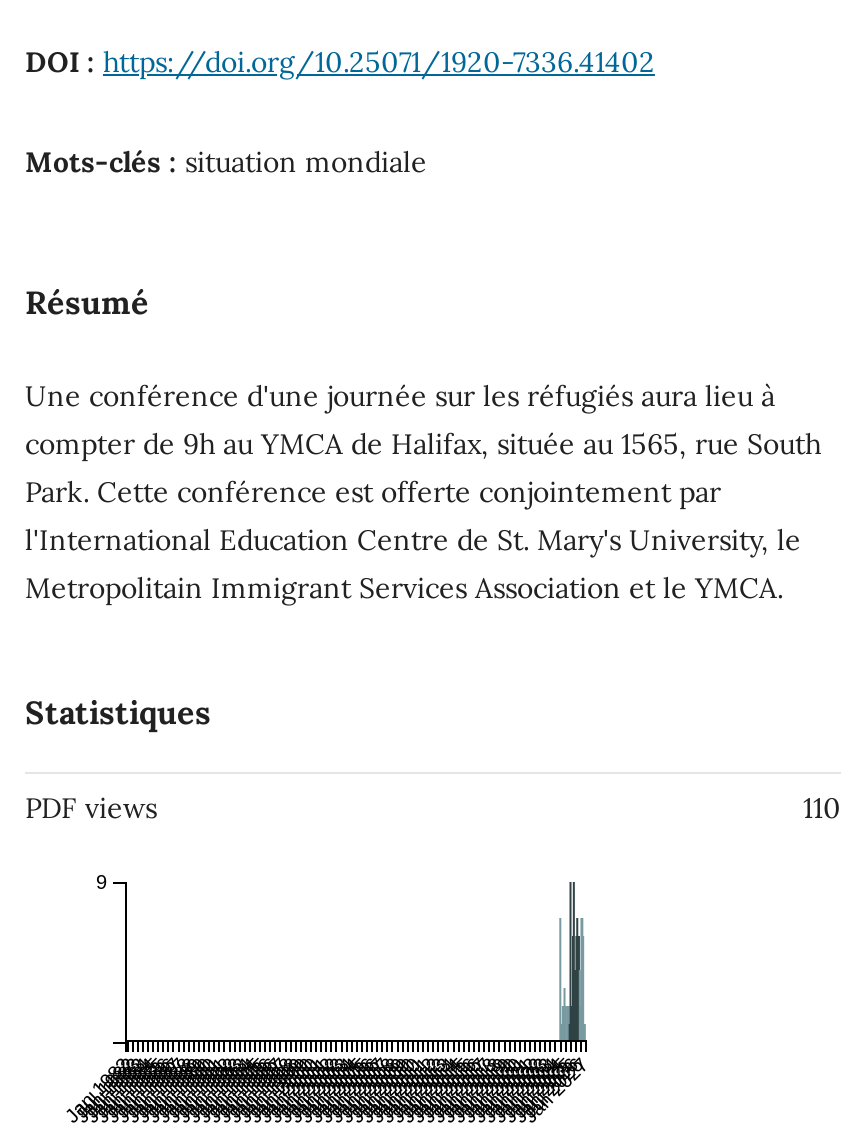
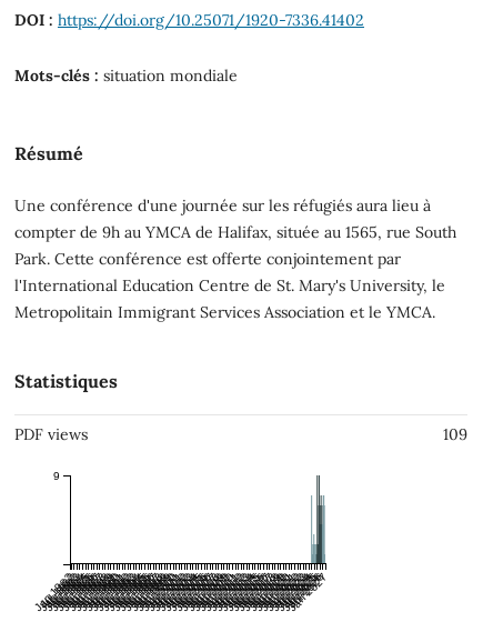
- 110
+ 109
